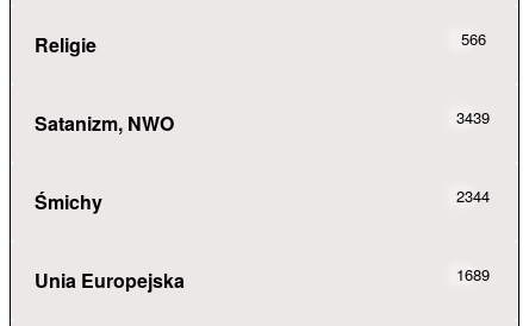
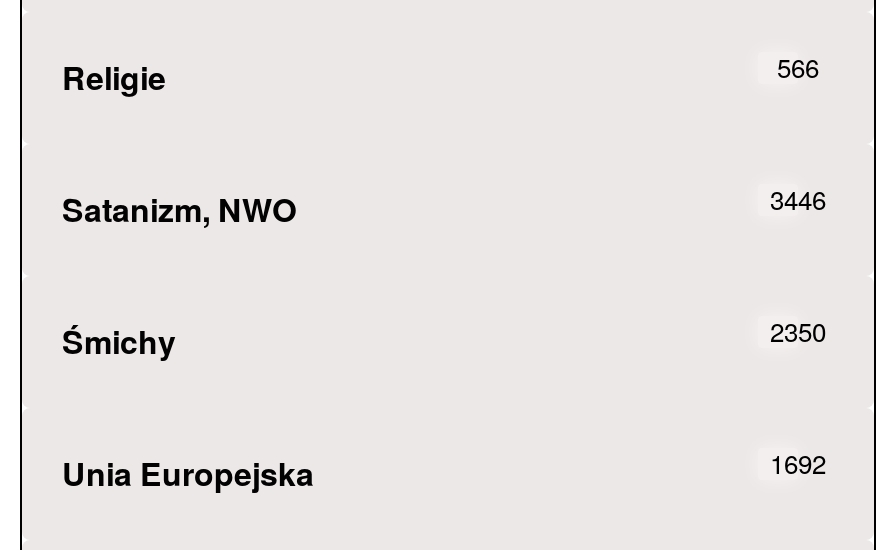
- 3439
+ 3446

- 2344
+ 2350

- 1689
+ 1692
